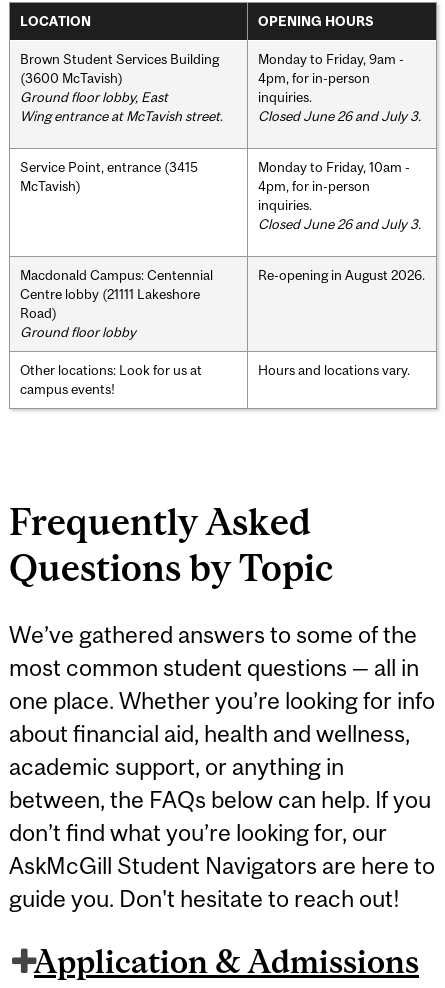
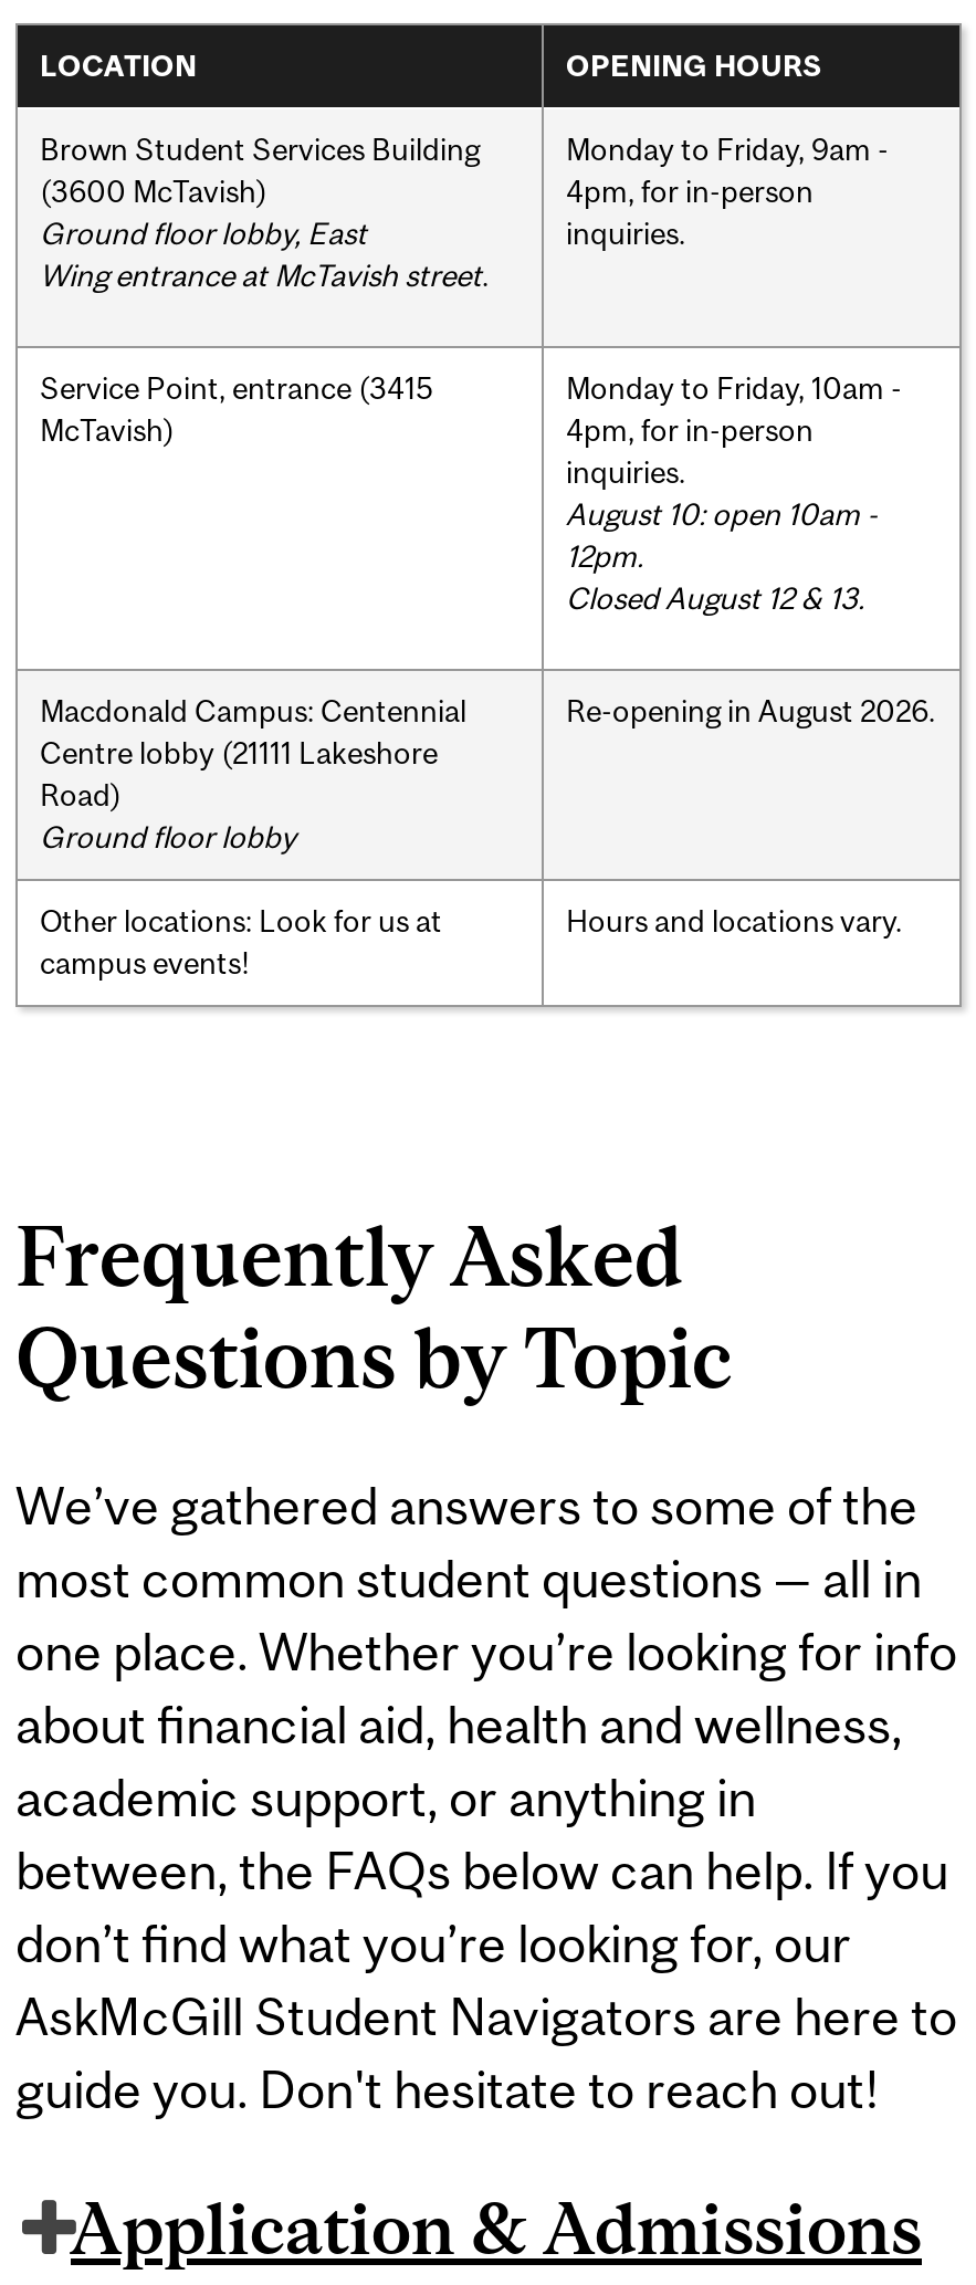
- Closed June 26 and July 3.

- Closed June 26 and July 3.
+ August 10: open 10am -
+ 12pm.
+ Closed August 12 & 13.
